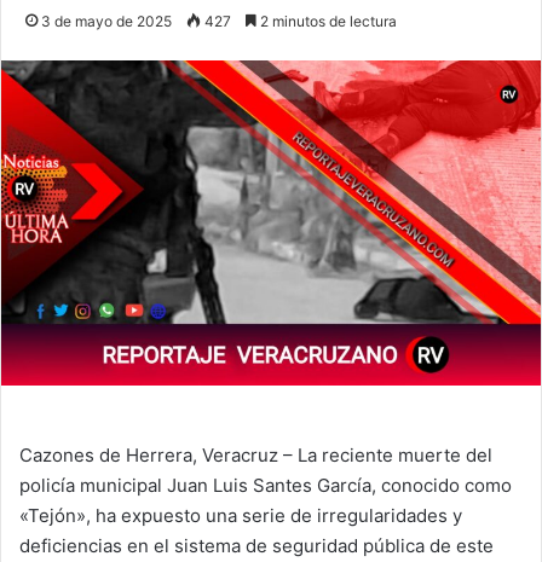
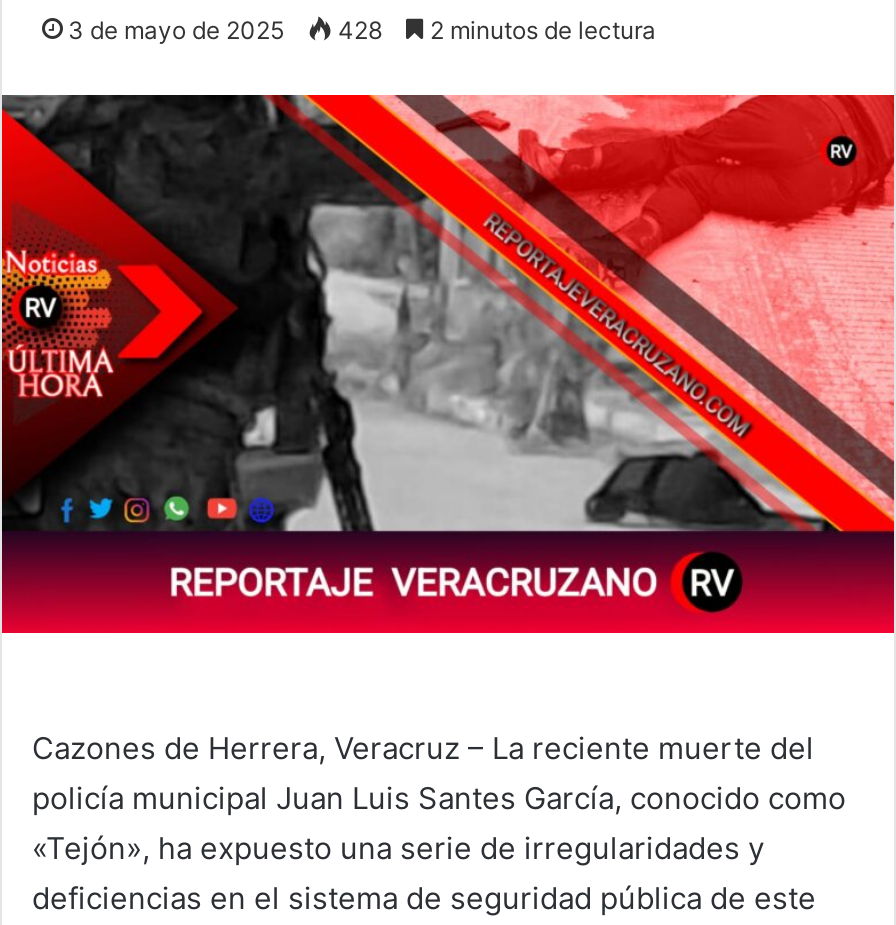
- 3 de mayo de 2025 427 2 minutos de lectura
+ 3 de mayo de 2025 428 2 minutos de lectura
